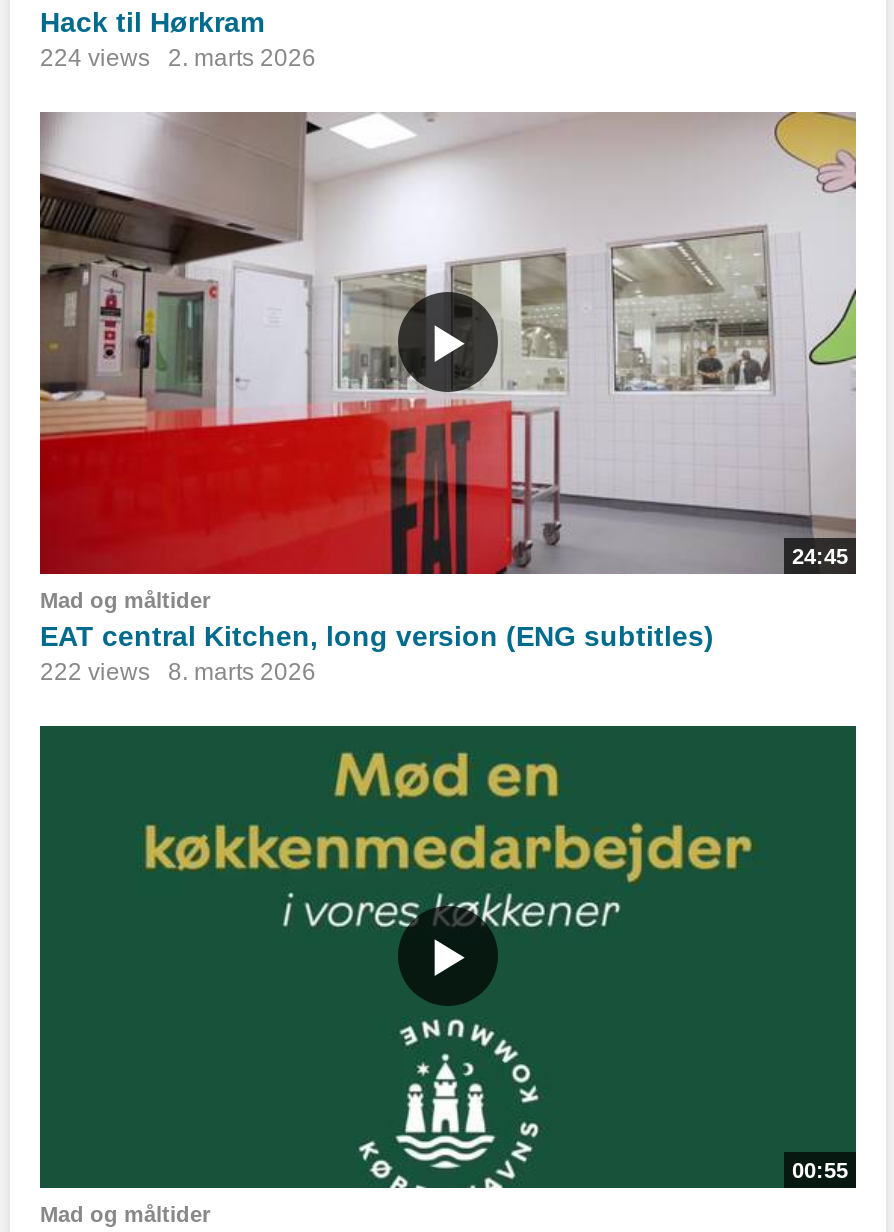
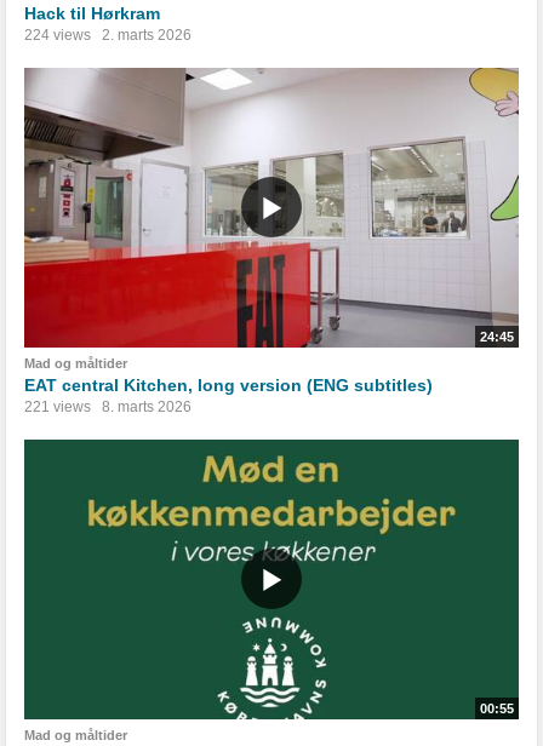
- 222 views 8. marts 2026
+ 221 views 8. marts 2026
